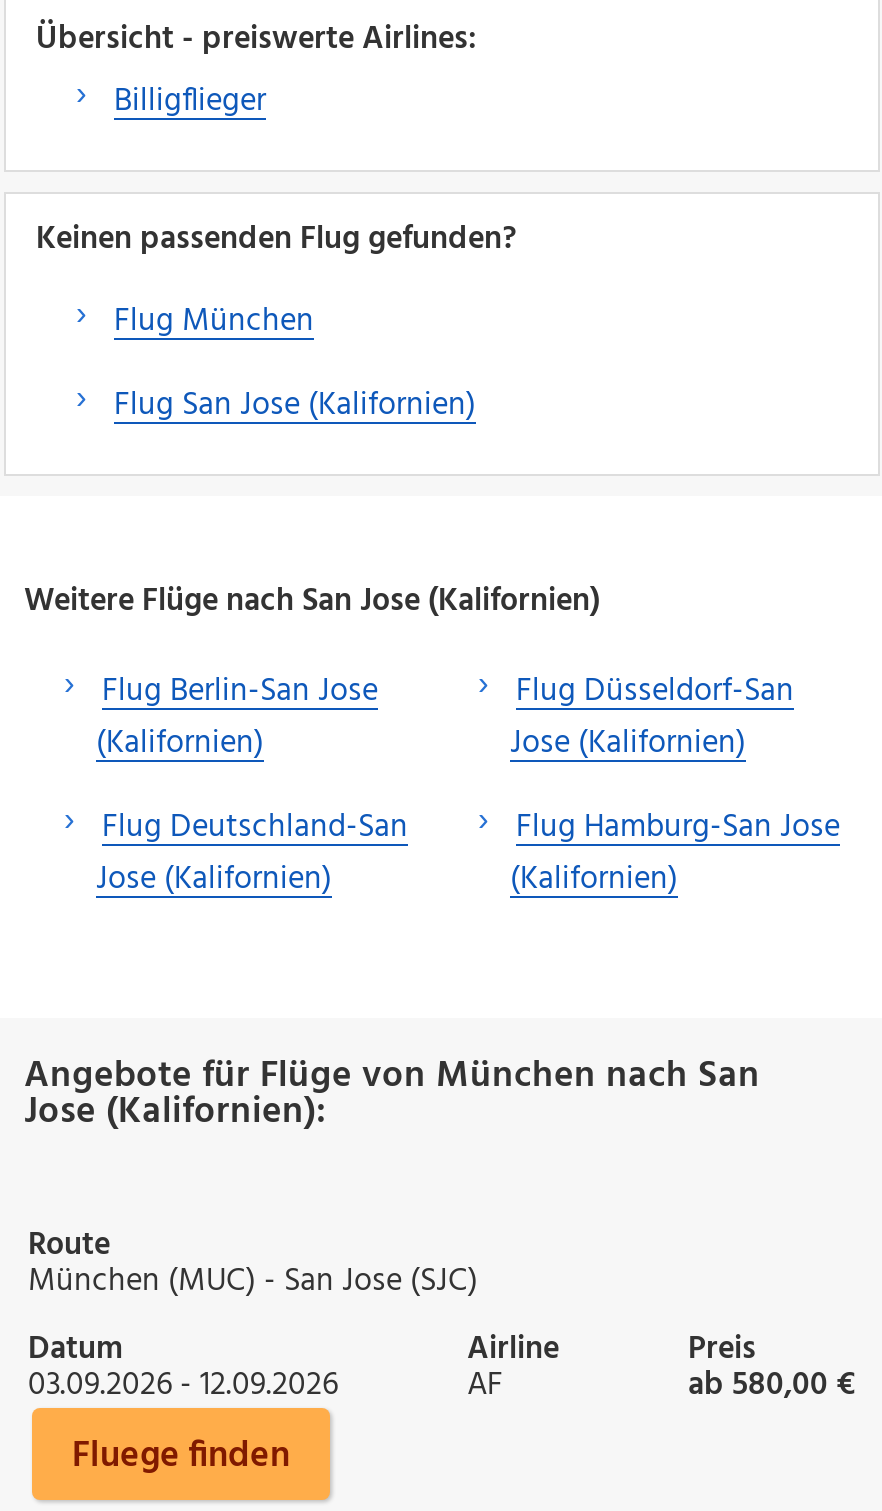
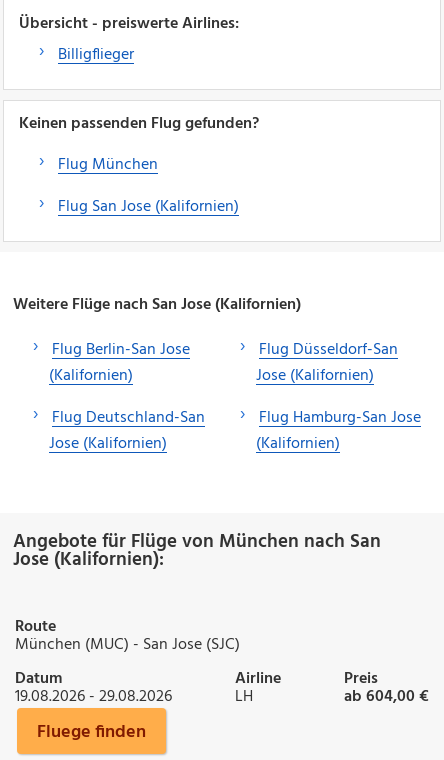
- 03.09.2026 - 12.09.2026
+ 19.08.2026 - 29.08.2026

- AF
+ LH

- ab 580,00 €
+ ab 604,00 €
